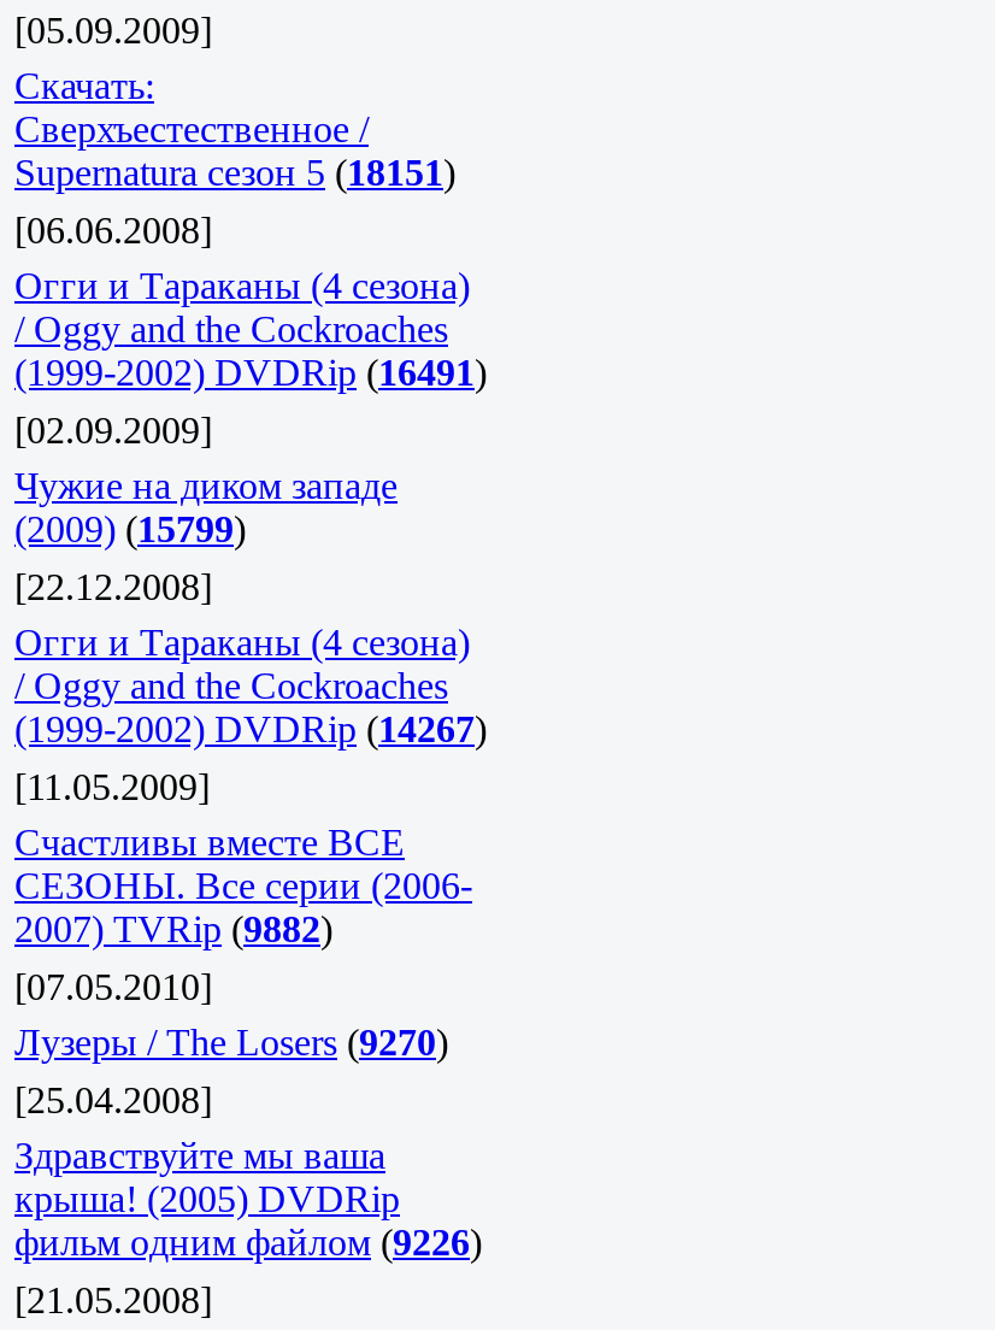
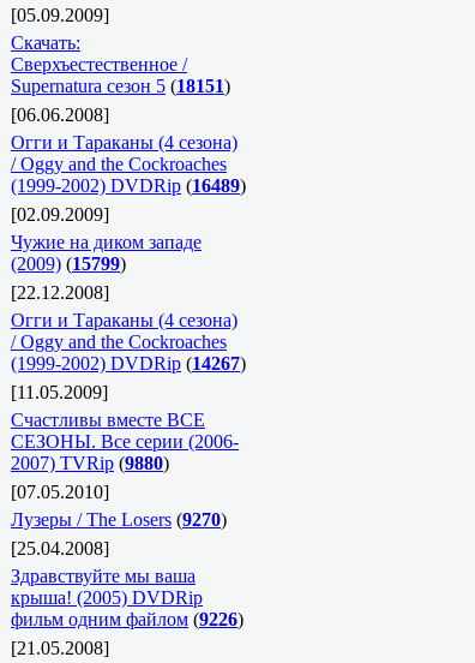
- (1999-2002) DVDRip (16491)
+ (1999-2002) DVDRip (16489)

- 2007) TVRip (9882)
+ 2007) TVRip (9880)
